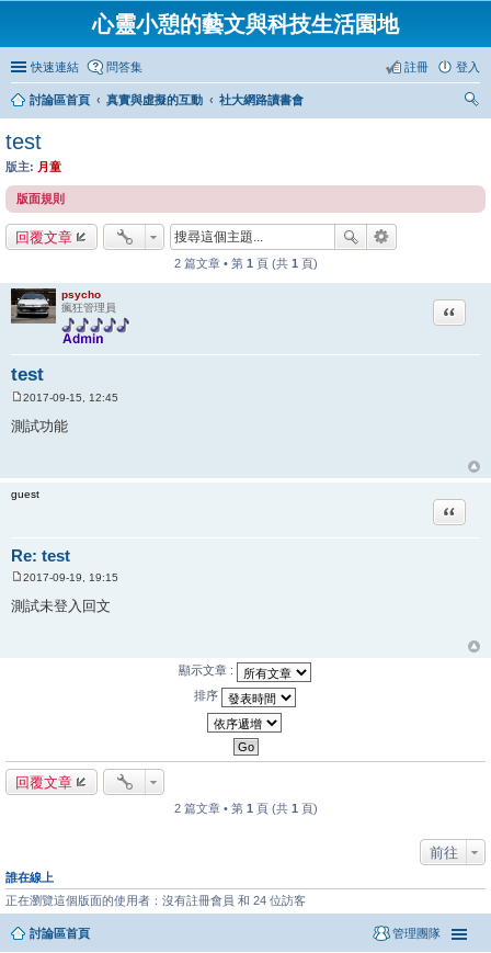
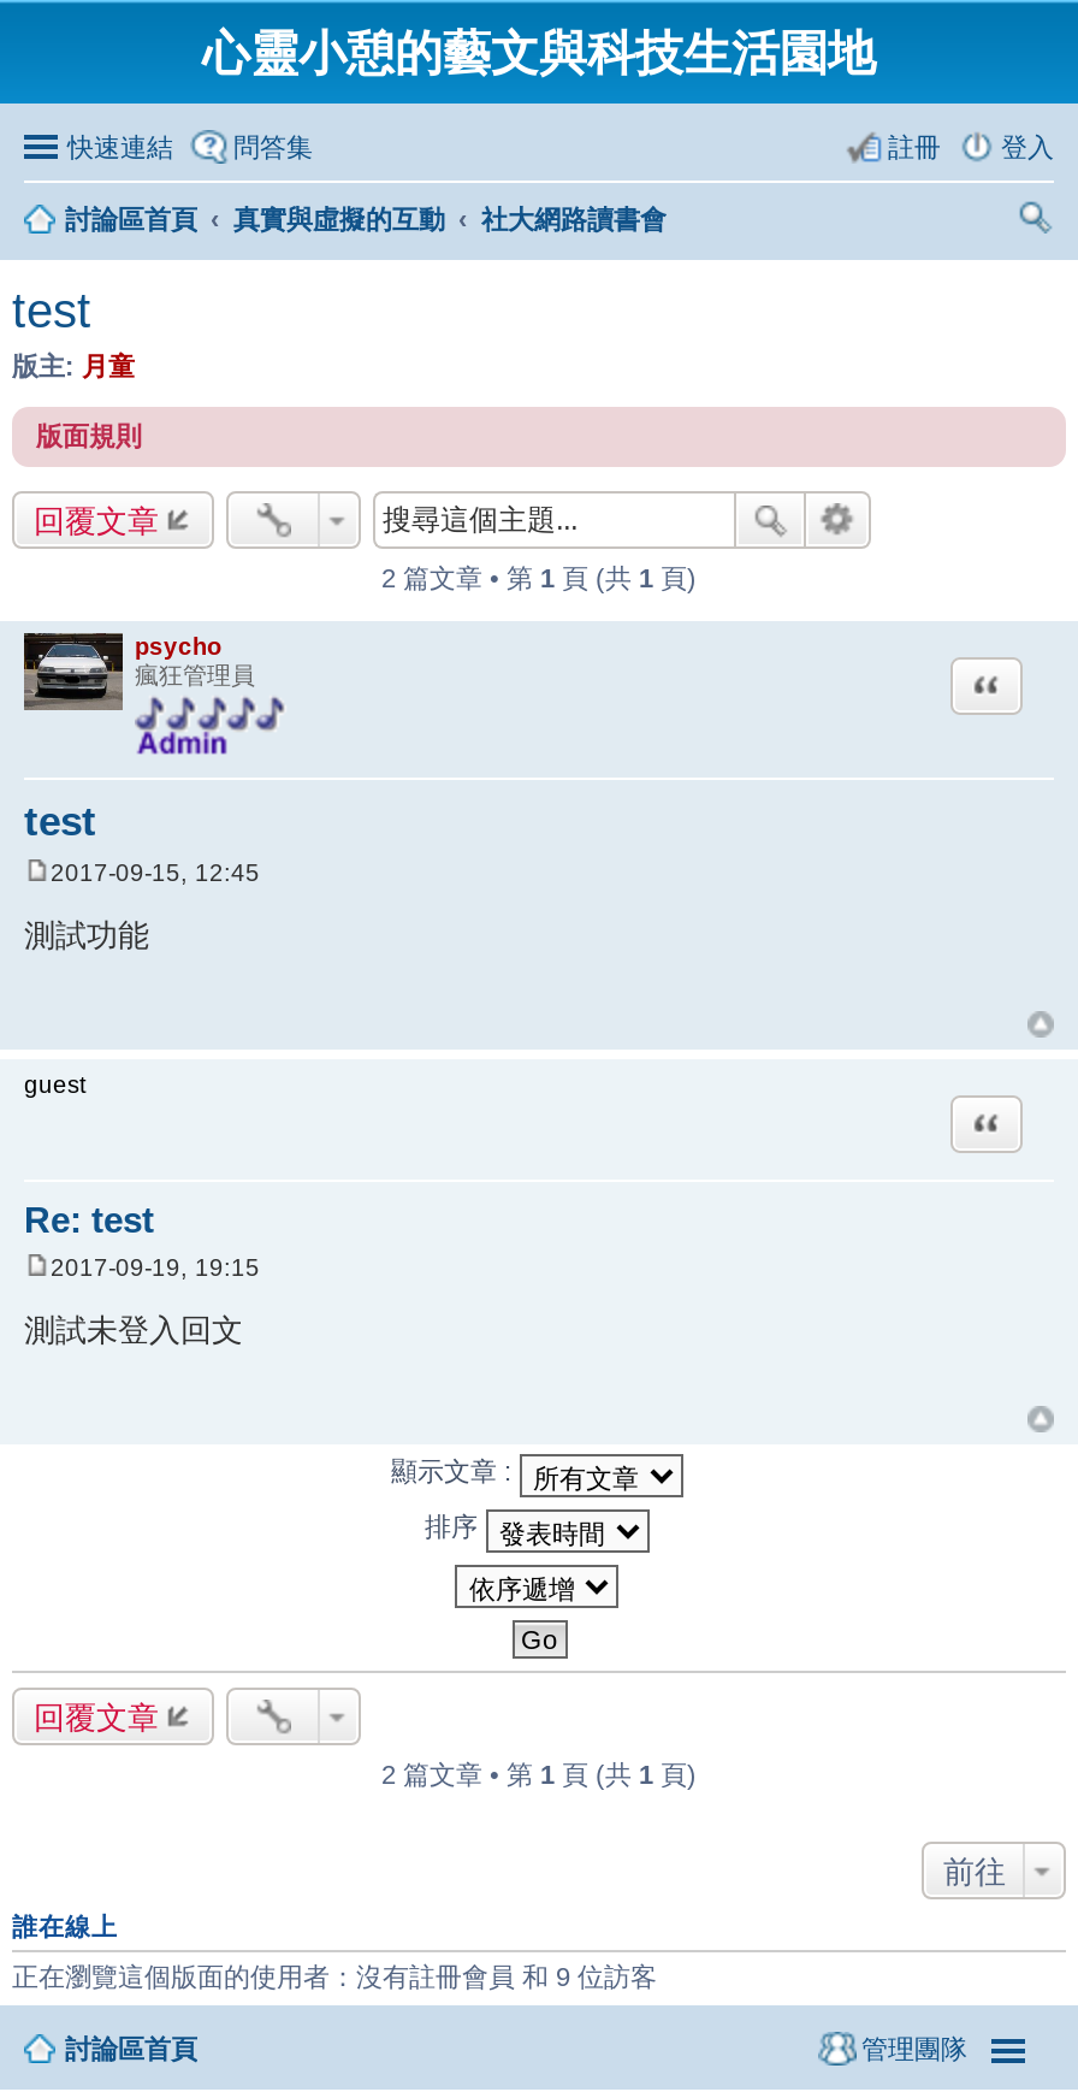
- 正在瀏覽這個版面的使用者：沒有註冊會員 和 24 位訪客
+ 正在瀏覽這個版面的使用者：沒有註冊會員 和 9 位訪客
